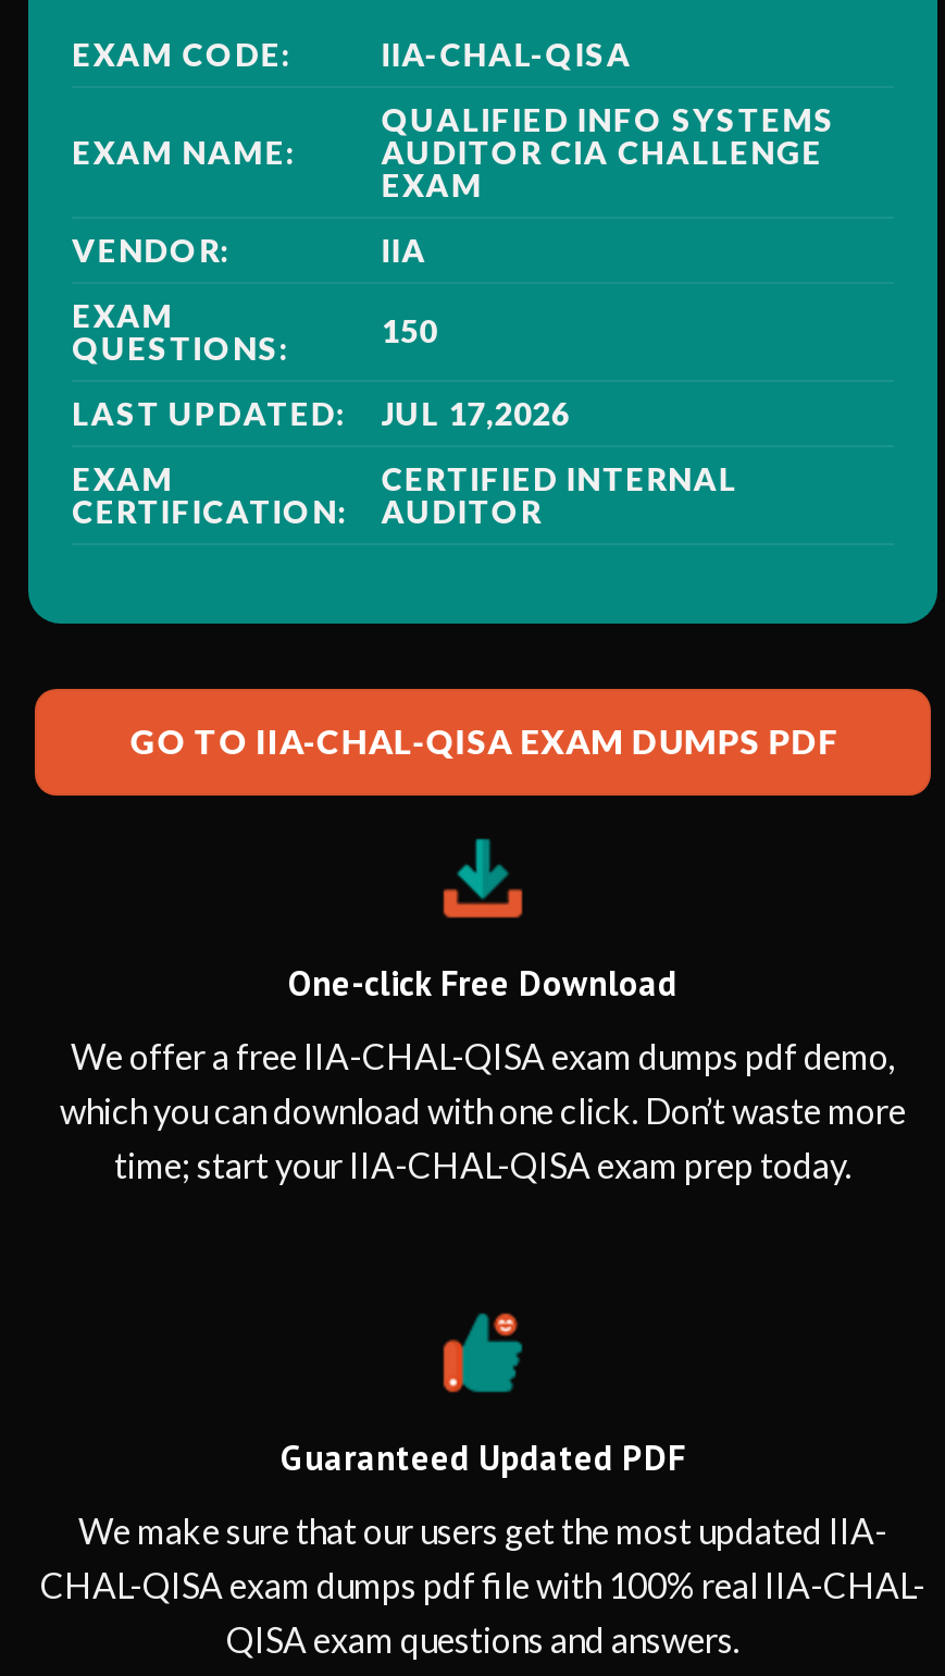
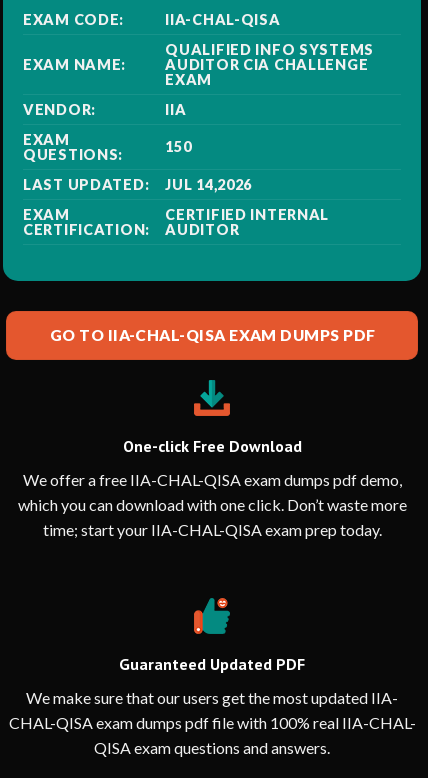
- LAST UPDATED: JUL 17,2026
+ LAST UPDATED: JUL 14,2026
